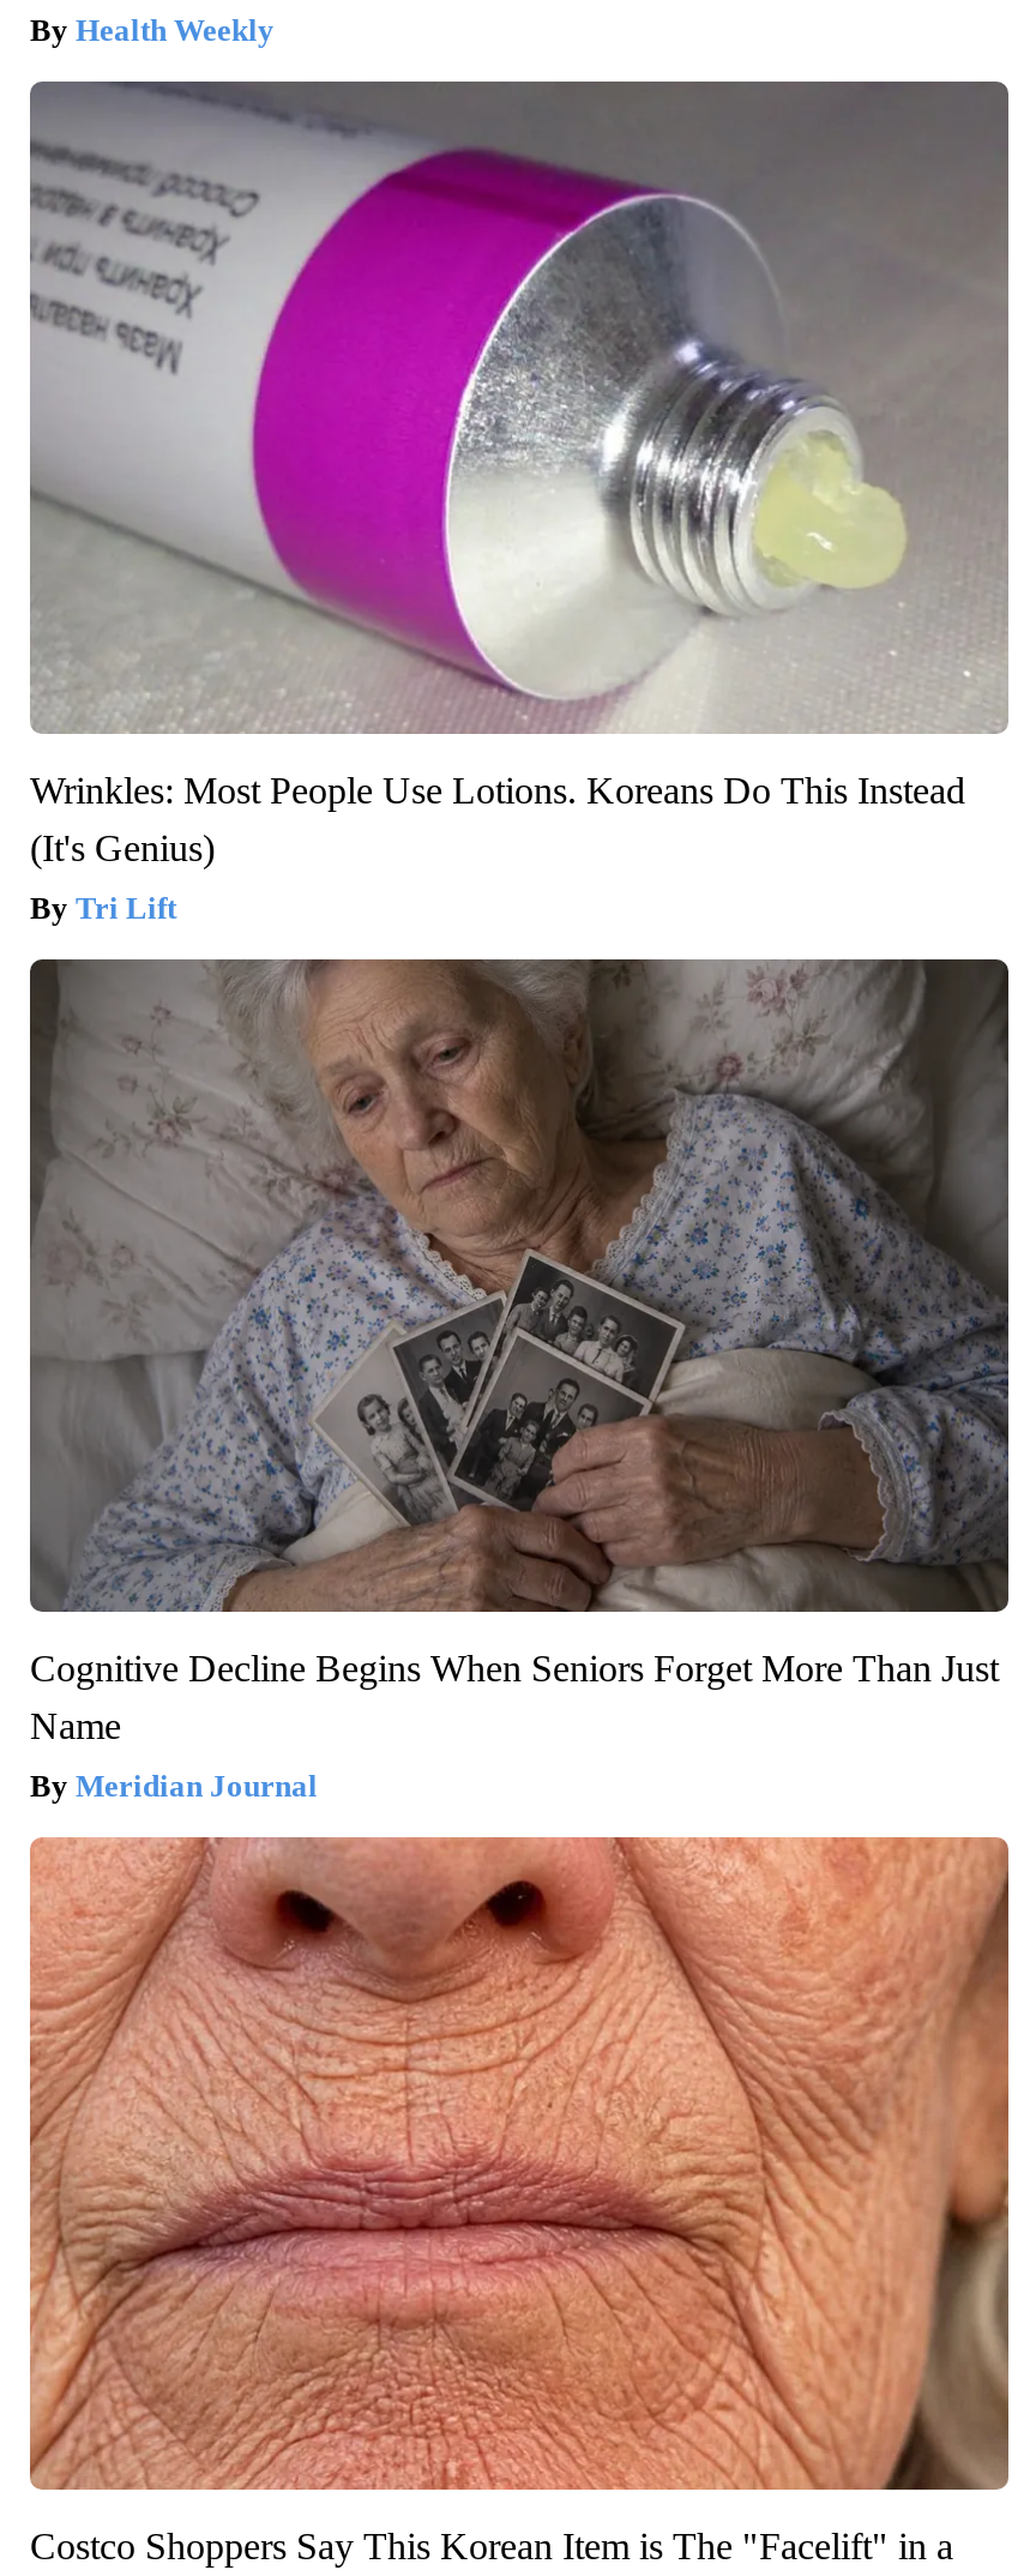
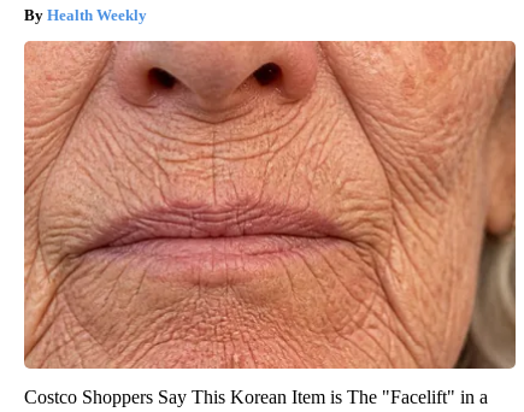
- [image]
- Wrinkles: Most People Use Lotions. Koreans Do This Instead
- (It's Genius)
- Tri Lift

- [image]
- Cognitive Decline Begins When Seniors Forget More Than Just
- Name
- Meridian Journal
